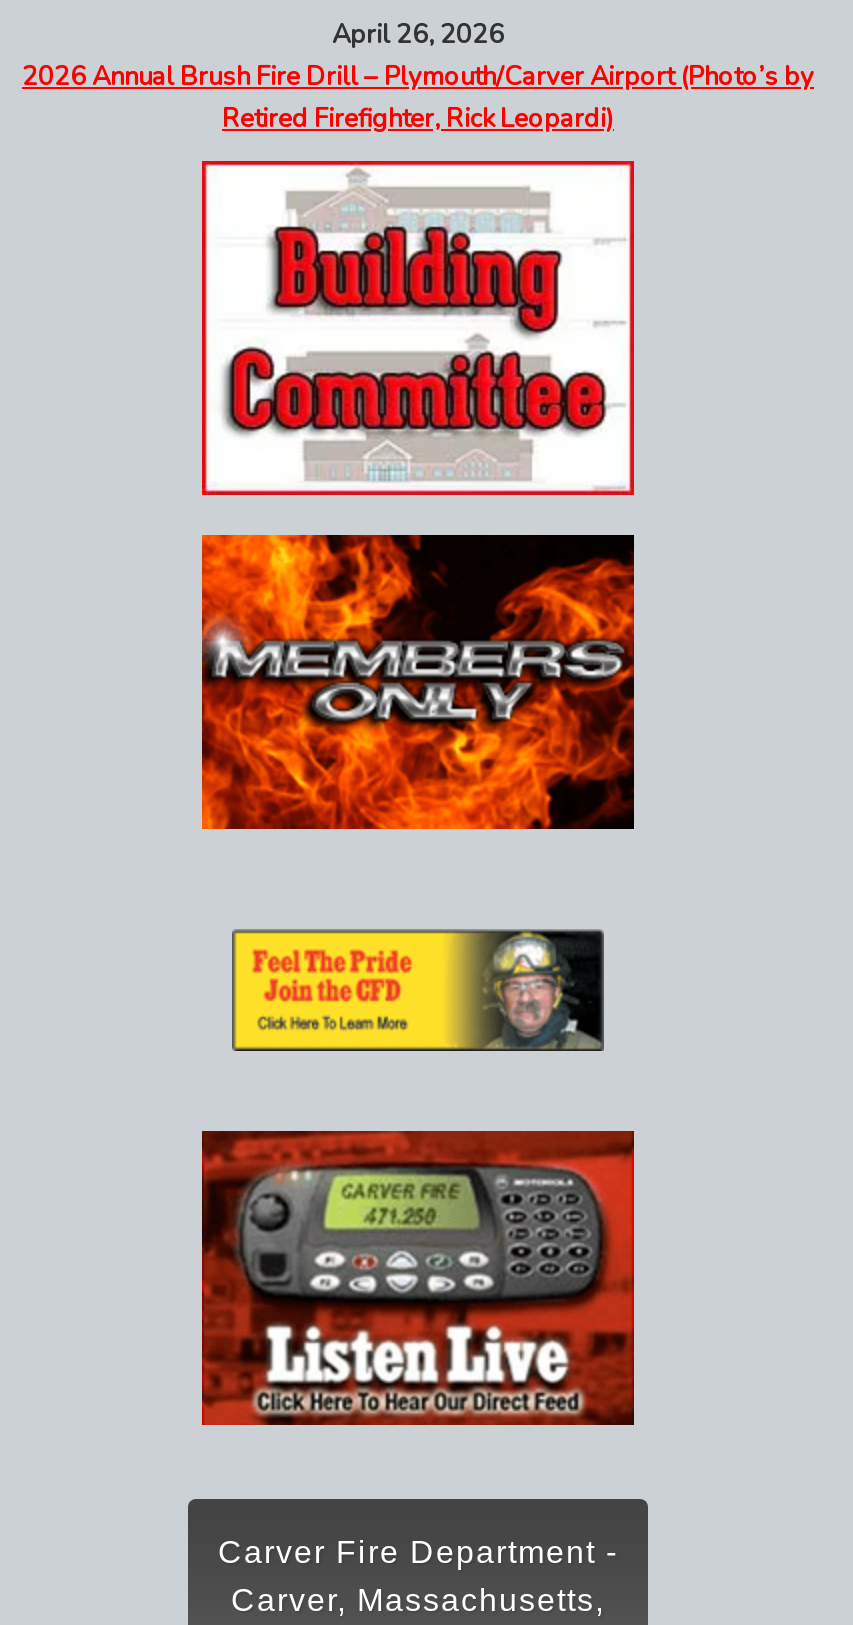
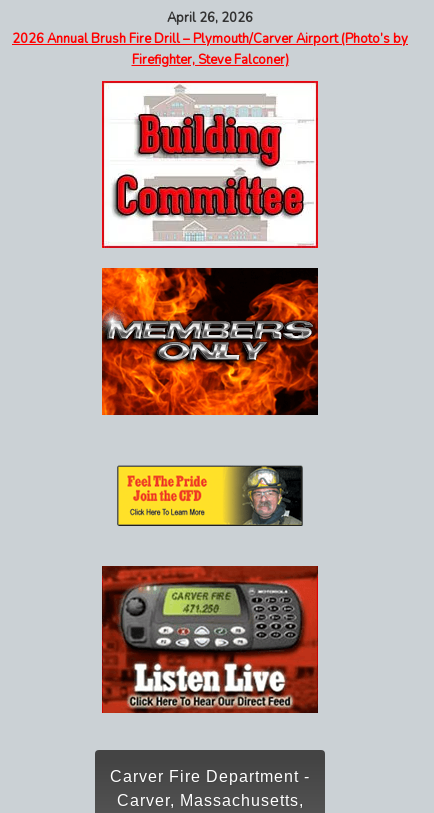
- Retired Firefighter, Rick Leopardi)
+ Firefighter, Steve Falconer)
